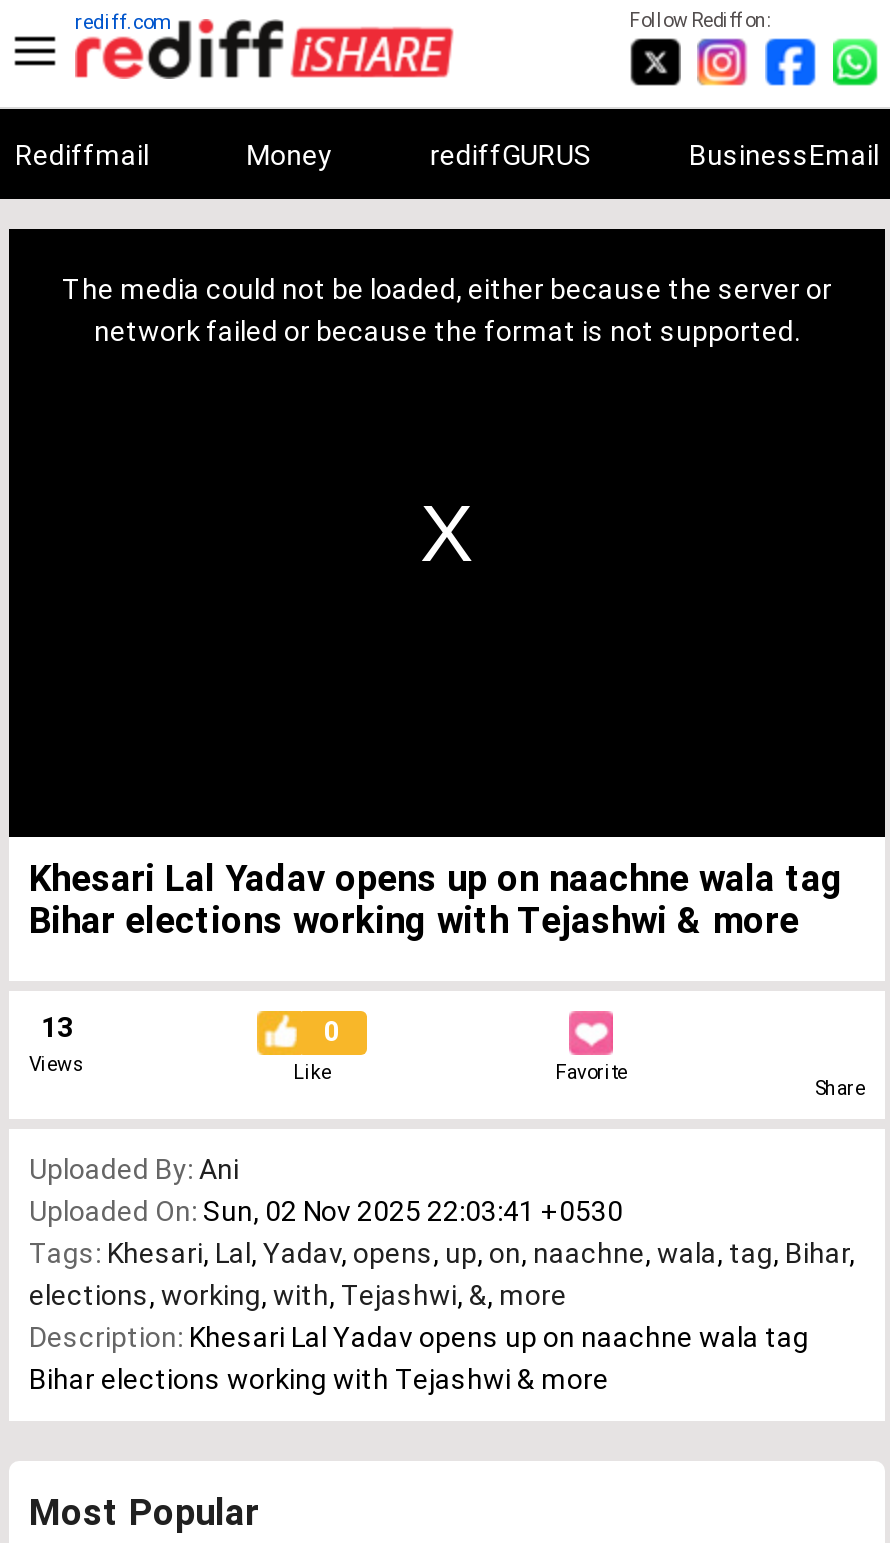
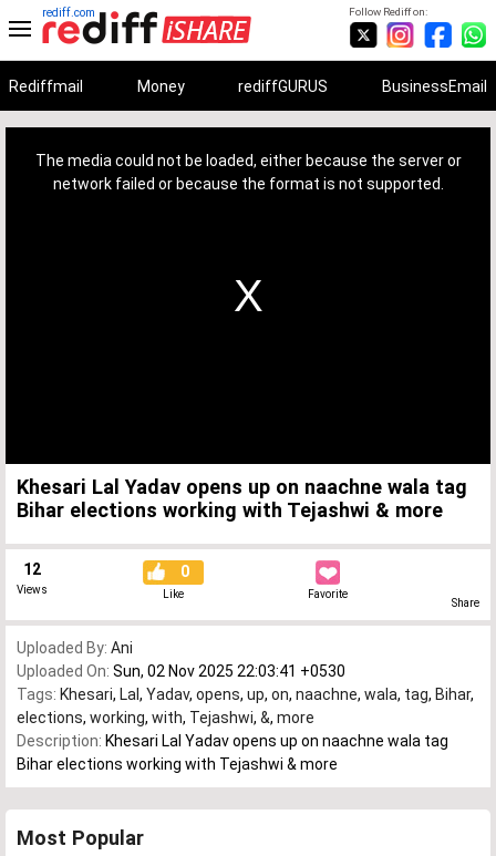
- 13
+ 12
